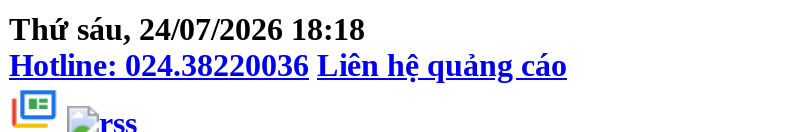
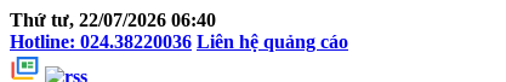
- Thứ sáu, 24/07/2026 18:18
+ Thứ tư, 22/07/2026 06:40
